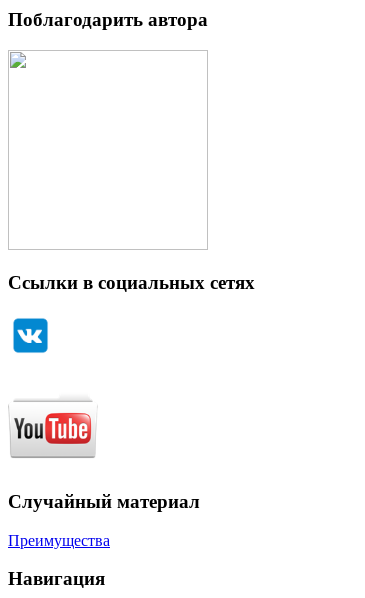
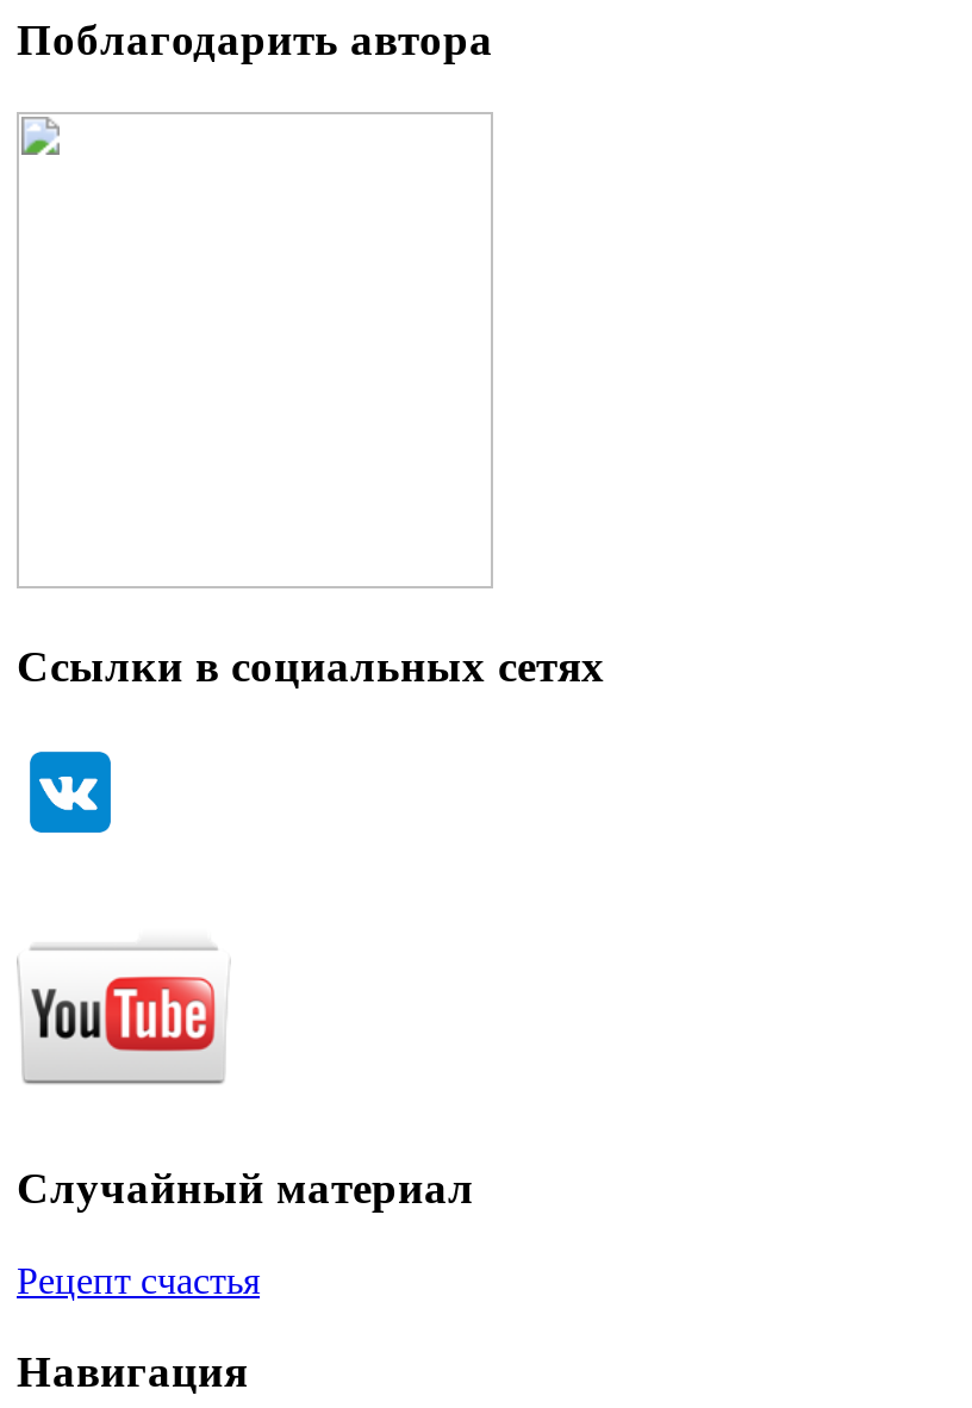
- Преимущества
+ Рецепт счастья
